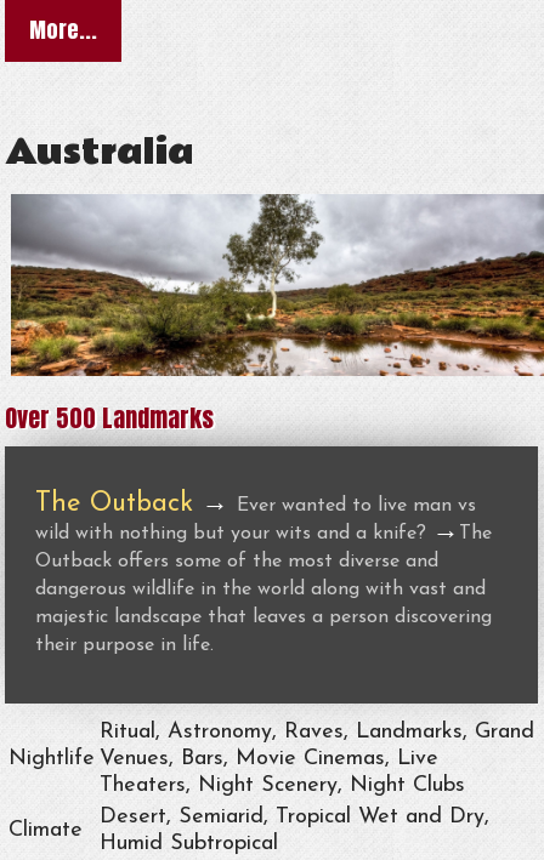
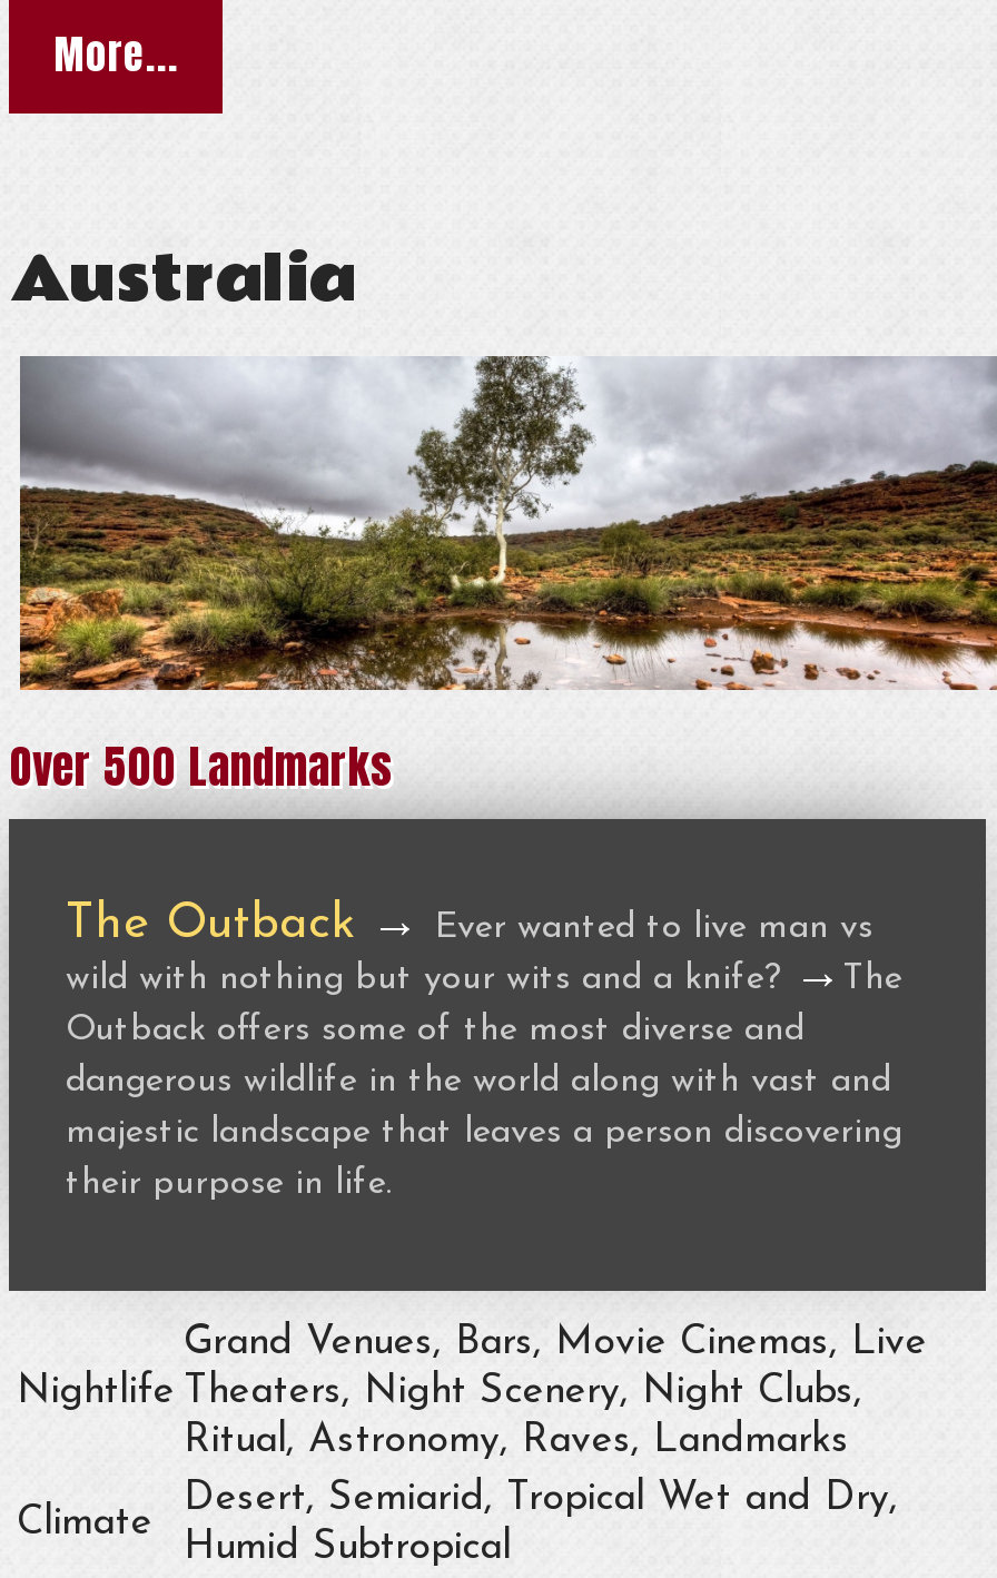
- Ritual, Astronomy, Raves, Landmarks, Grand
- Venues, Bars, Movie Cinemas, Live
- Theaters, Night Scenery, Night Clubs
+ Grand Venues, Bars, Movie Cinemas, Live
+ Theaters, Night Scenery, Night Clubs,
+ Ritual, Astronomy, Raves, Landmarks
